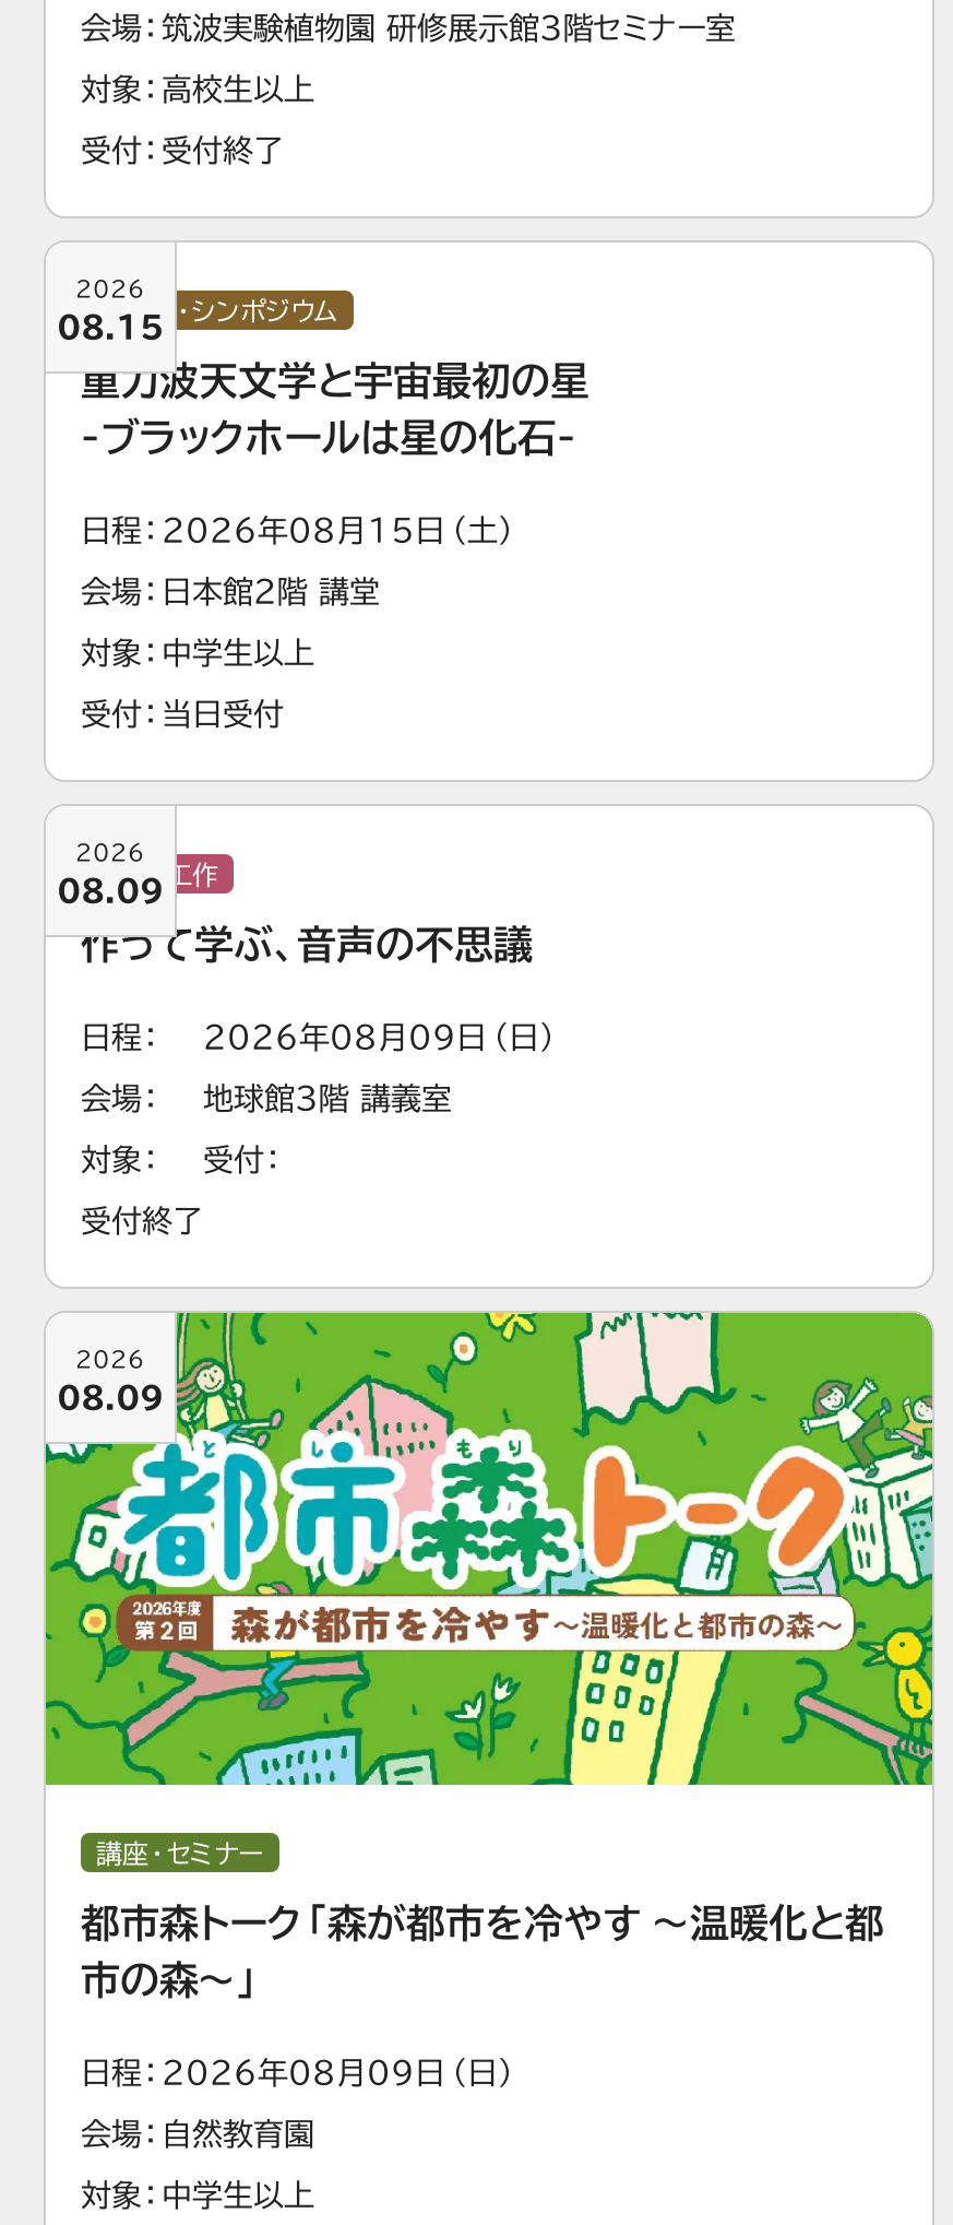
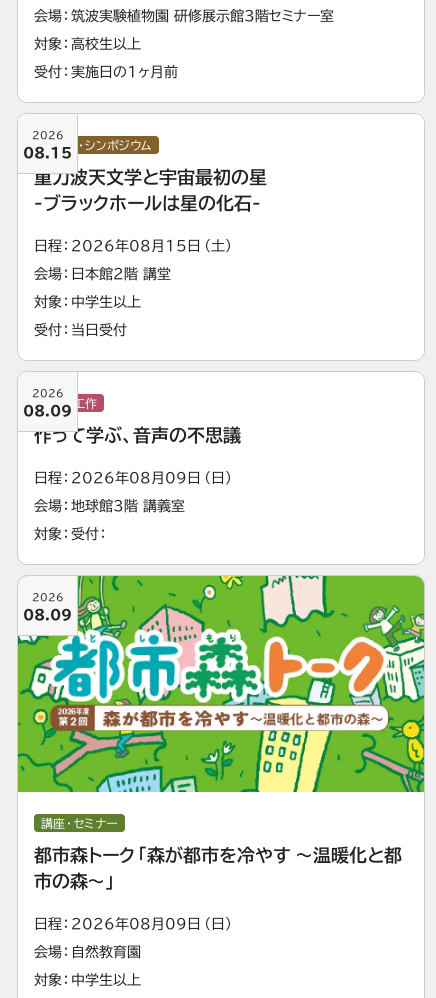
- 受付終了
+ 実施日の1ヶ月前

- 受付終了
